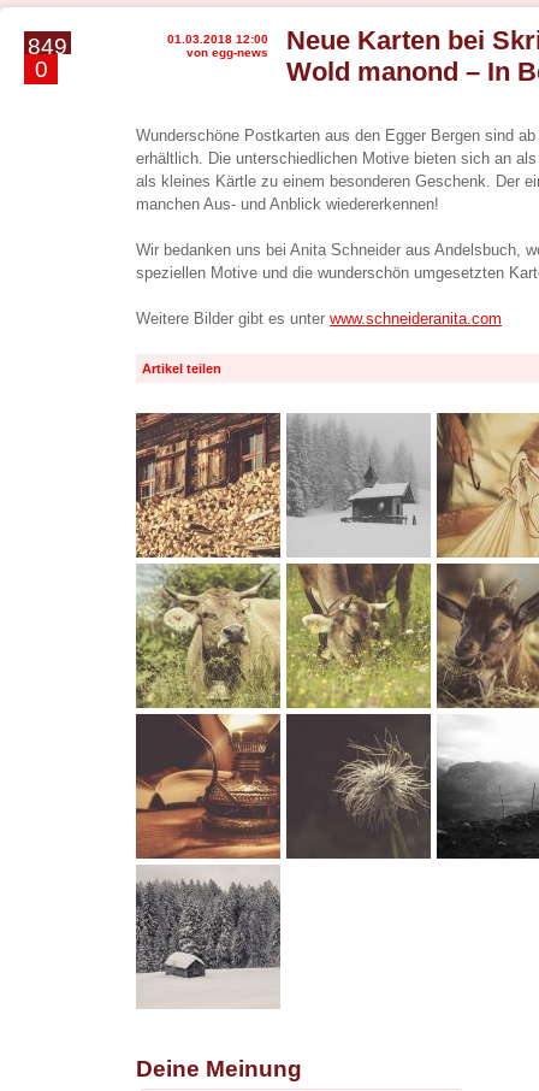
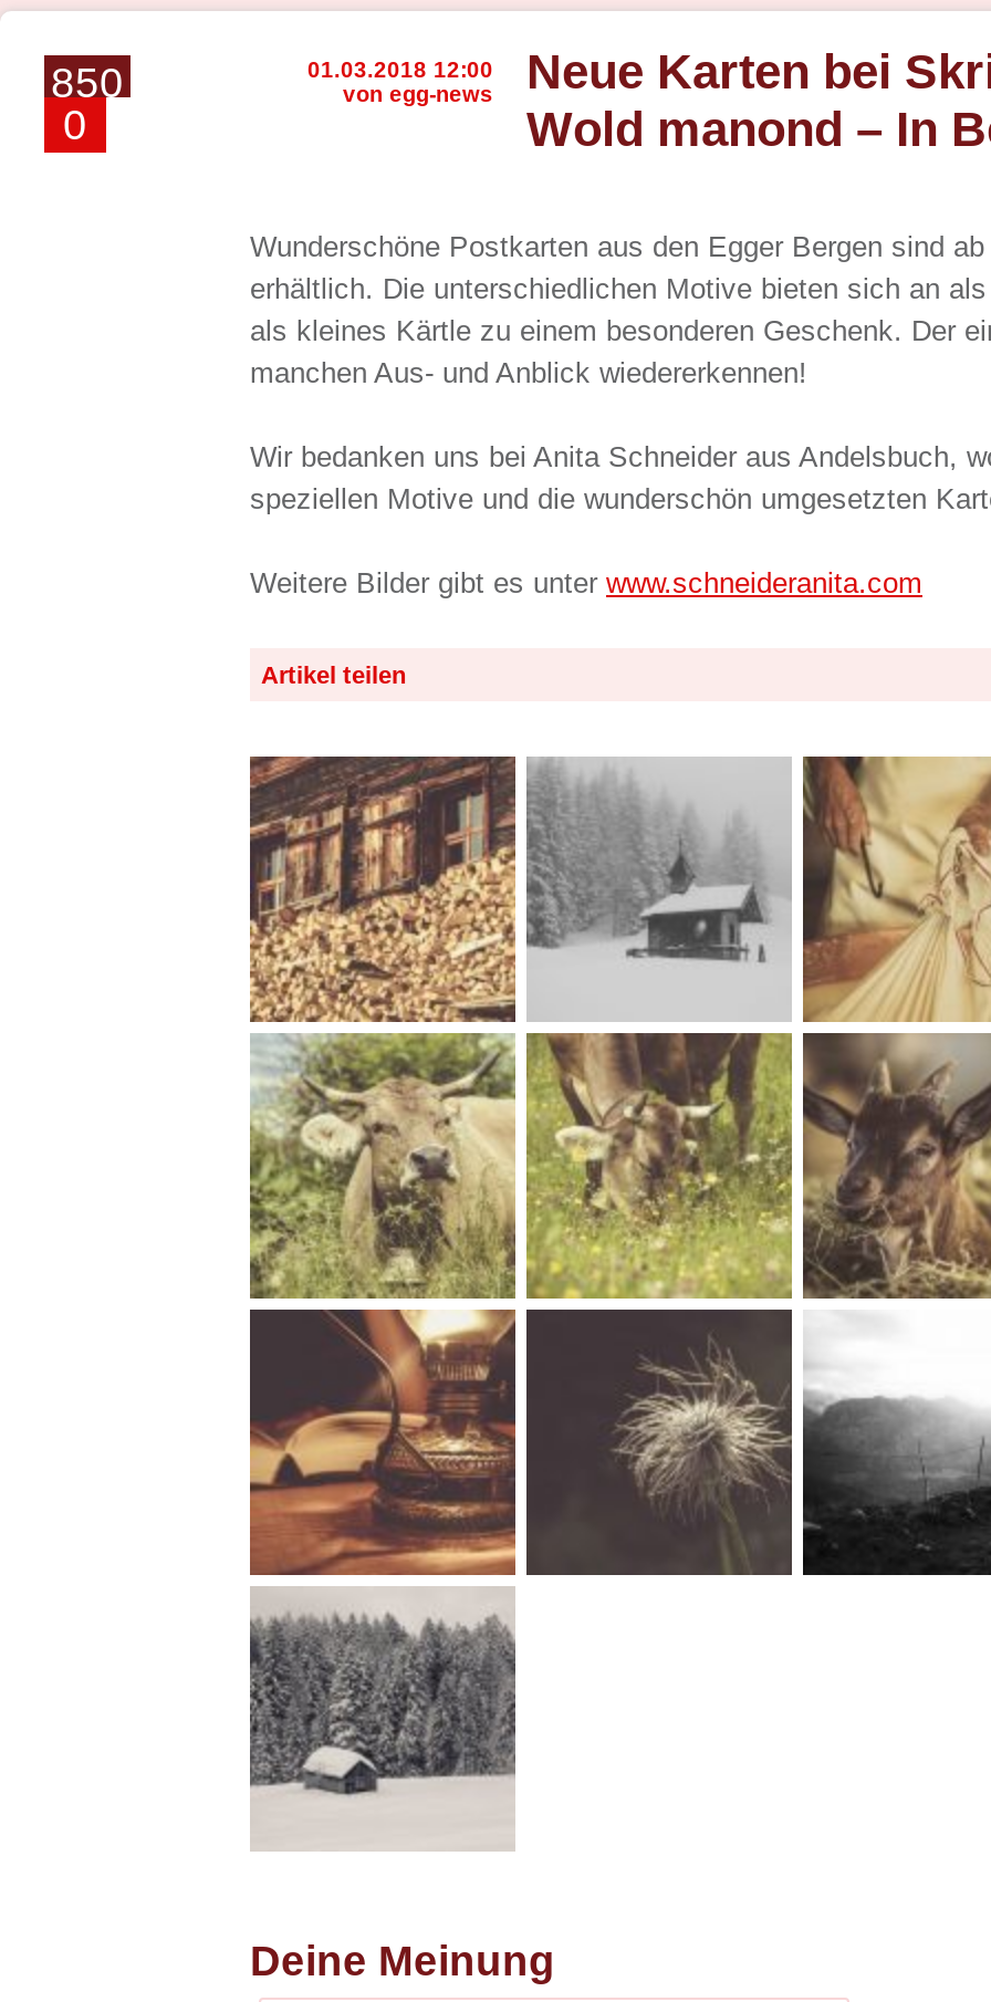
- 849
+ 850
